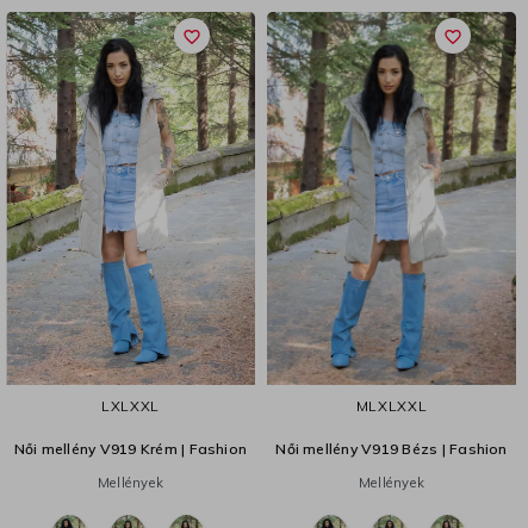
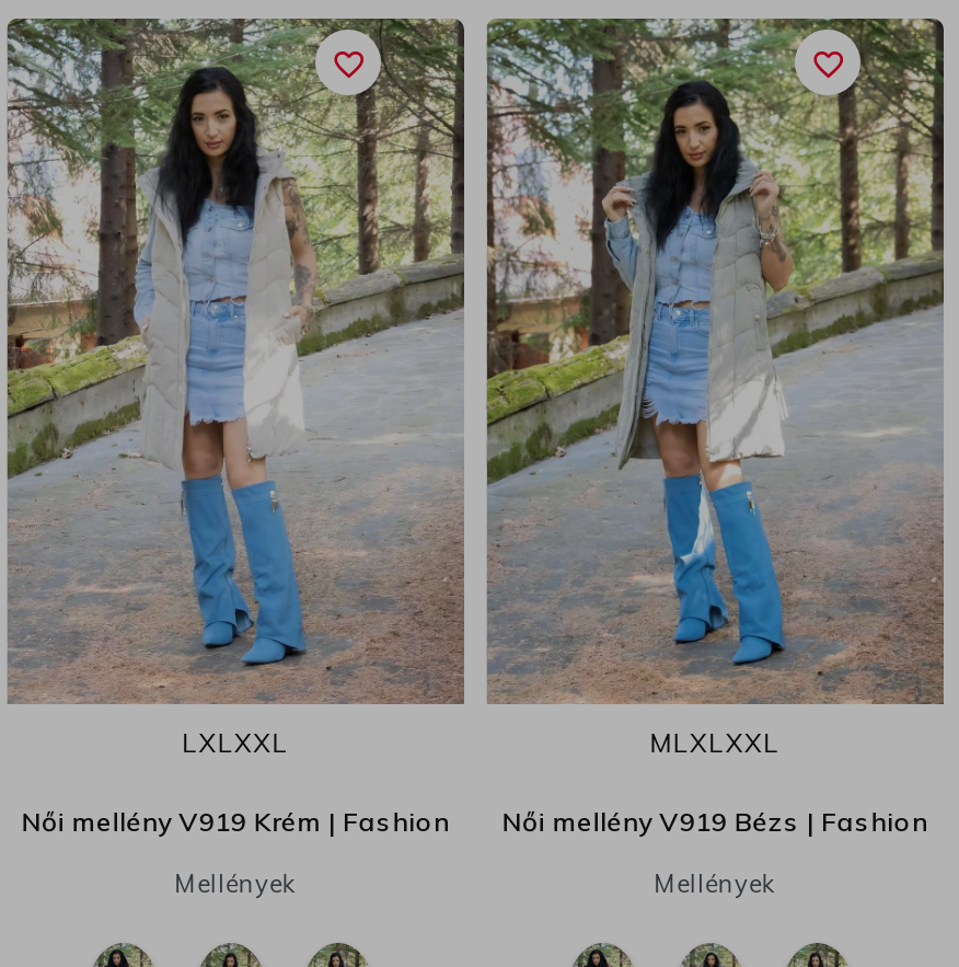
- [image]
+ [image]
